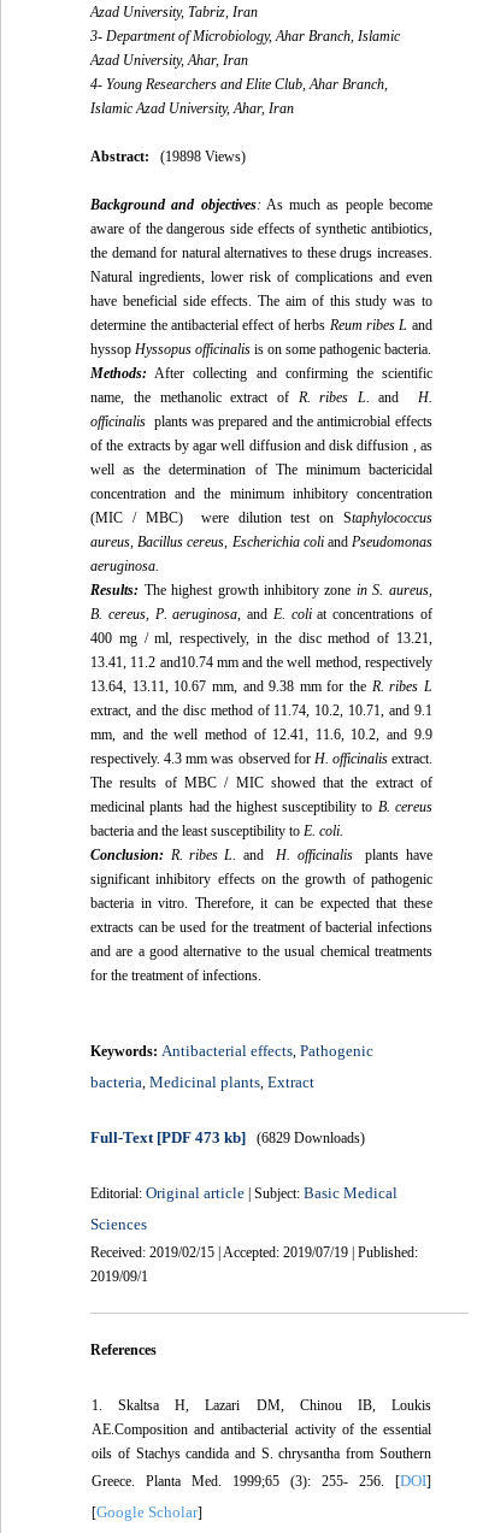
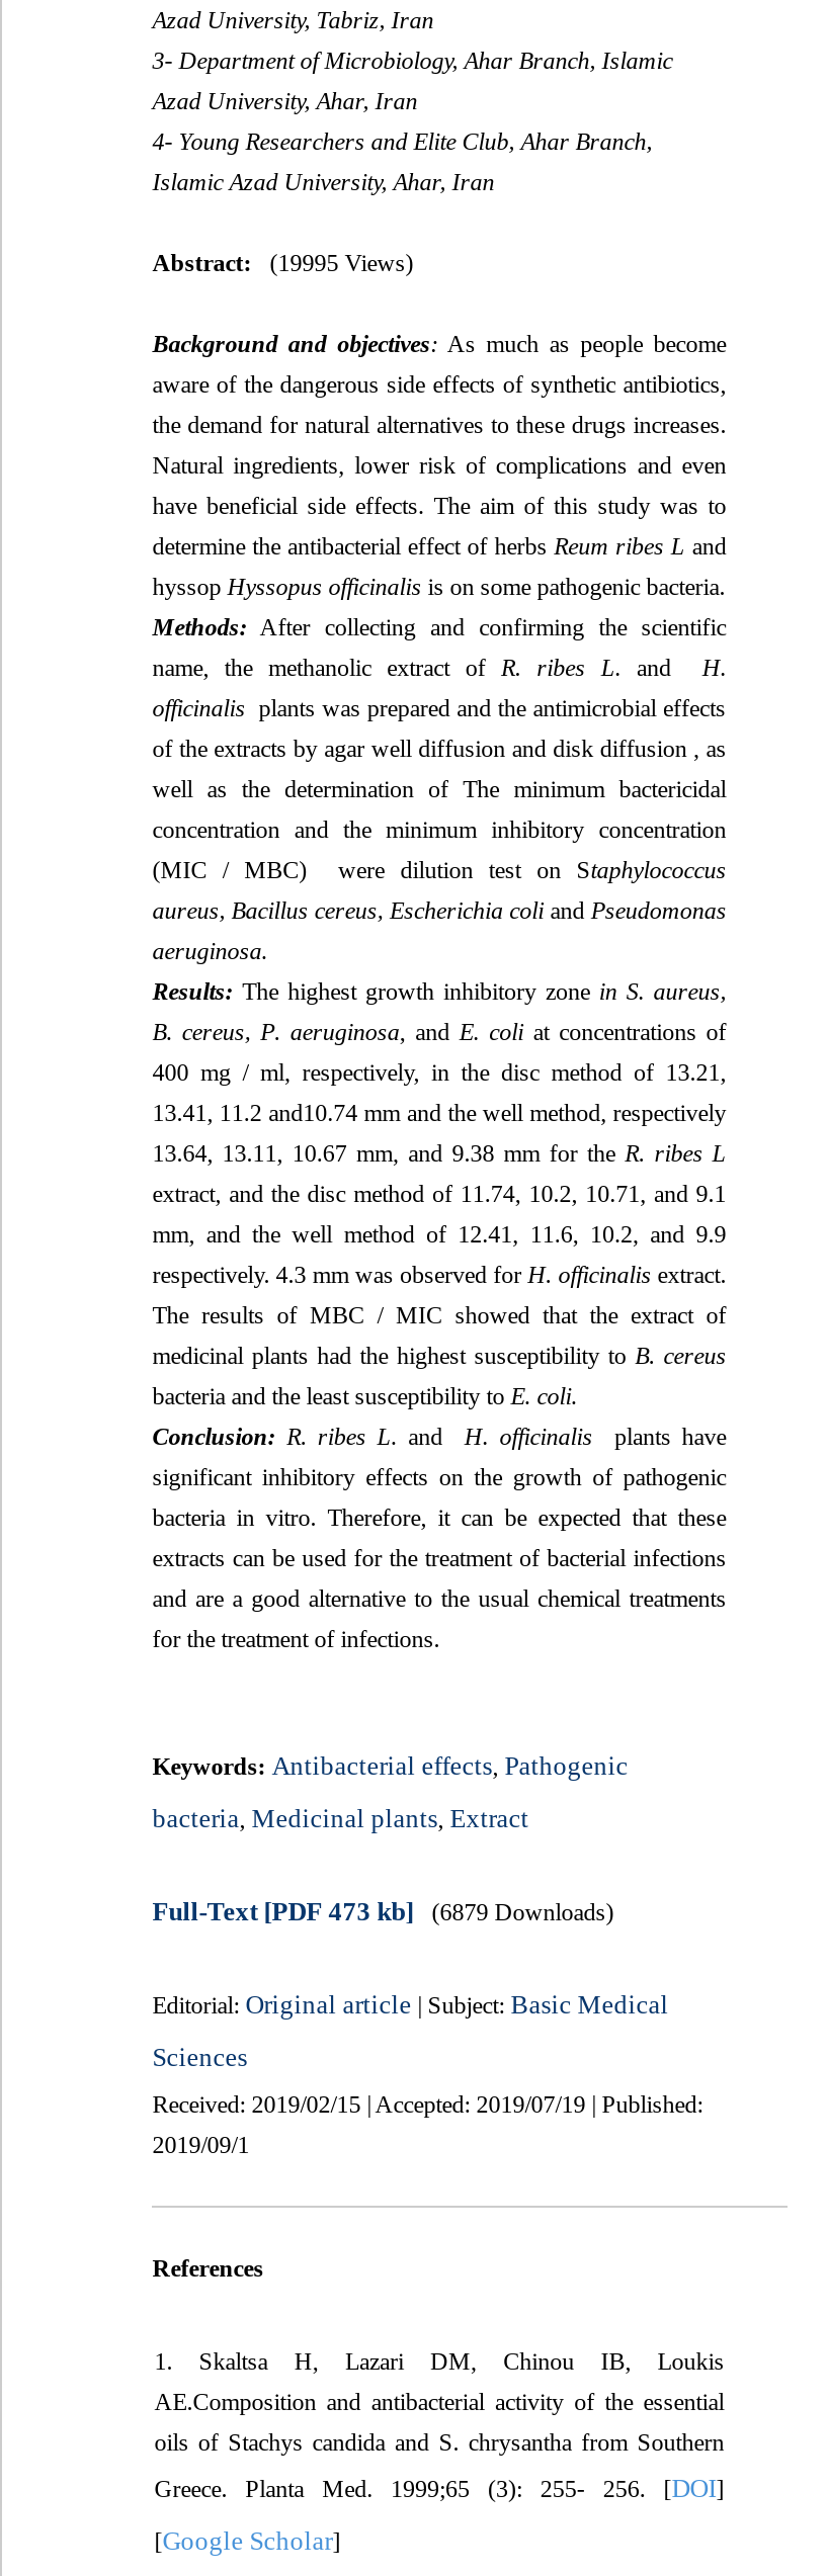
- Abstract: (19898 Views)
+ Abstract: (19995 Views)

- Full-Text [PDF 473 kb] (6829 Downloads)
+ Full-Text [PDF 473 kb] (6879 Downloads)
